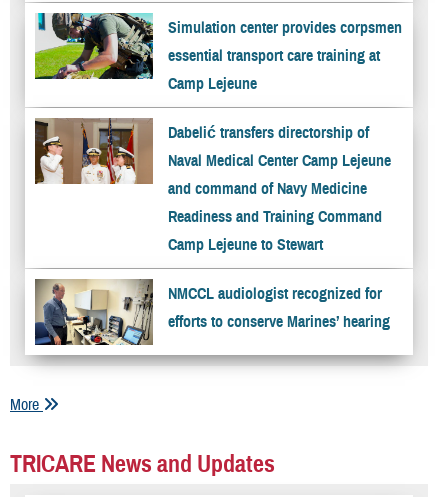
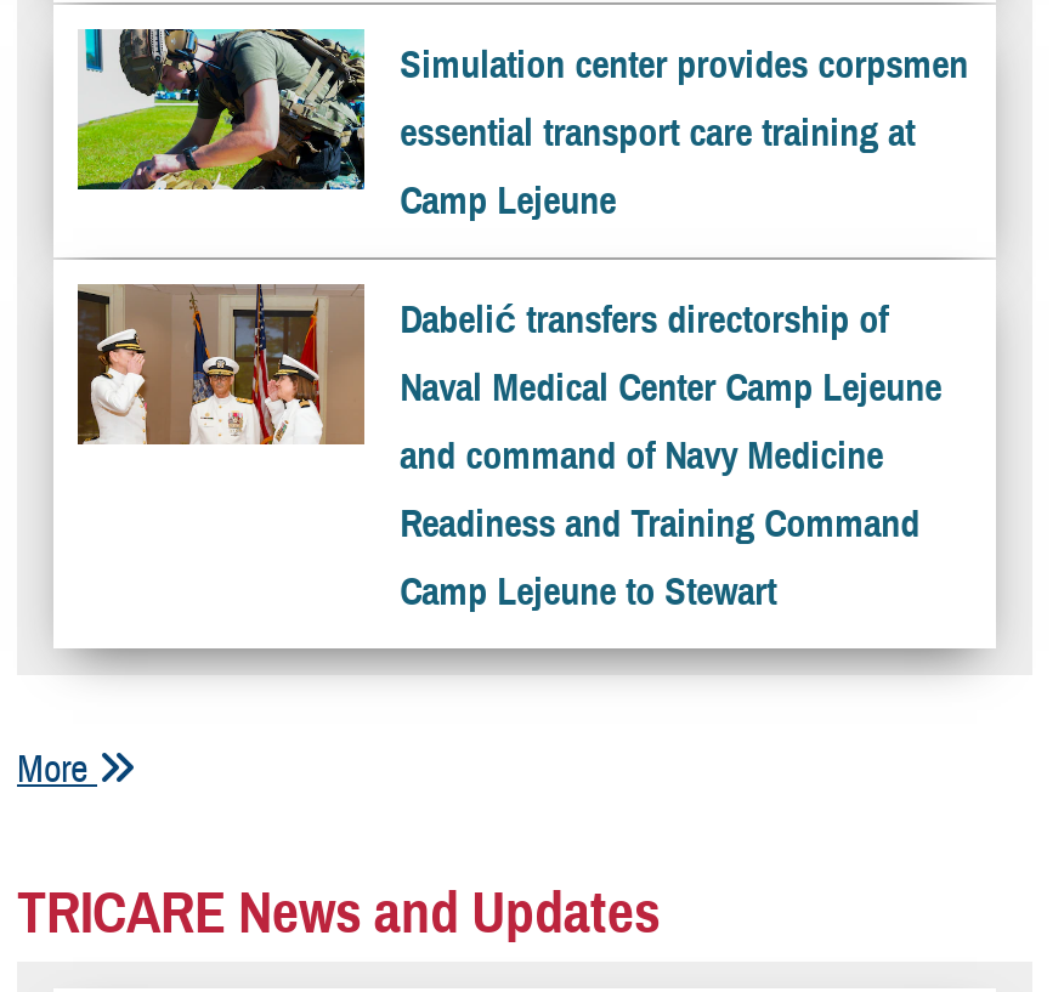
- [image]
- NMCCL audiologist recognized for
- efforts to conserve Marines’ hearing
